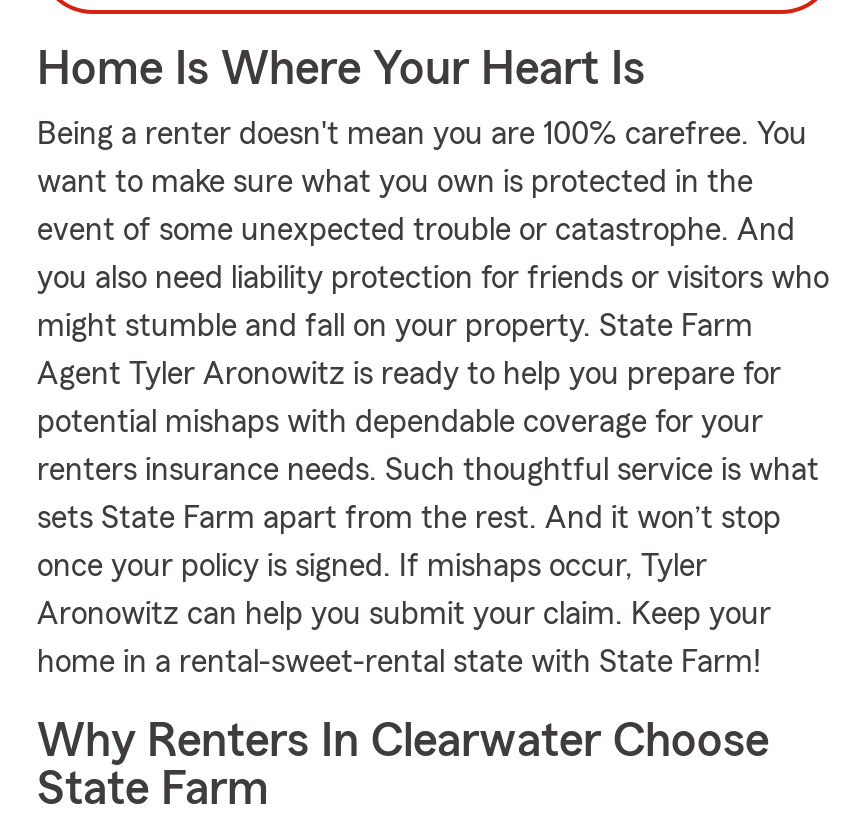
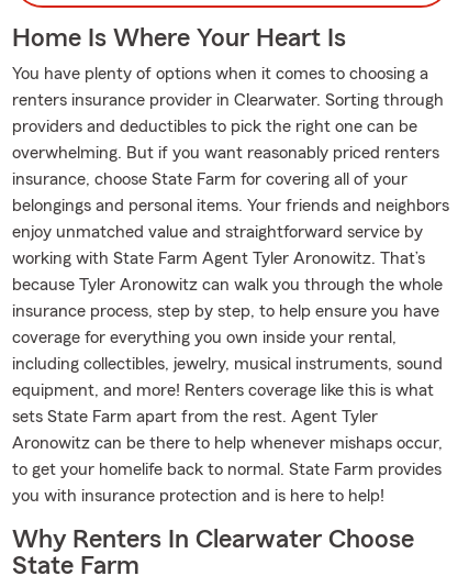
- Being a renter doesn't mean you are 100% carefree. You
- want to make sure what you own is protected in the
- event of some unexpected trouble or catastrophe. And
- you also need liability protection for friends or visitors who
- might stumble and fall on your property. State Farm
- Agent Tyler Aronowitz is ready to help you prepare for
- potential mishaps with dependable coverage for your
- renters insurance needs. Such thoughtful service is what
- sets State Farm apart from the rest. And it won’t stop
- once your policy is signed. If mishaps occur, Tyler
- Aronowitz can help you submit your claim. Keep your
- home in a rental-sweet-rental state with State Farm!
+ You have plenty of options when it comes to choosing a
+ renters insurance provider in Clearwater. Sorting through
+ providers and deductibles to pick the right one can be
+ overwhelming. But if you want reasonably priced renters
+ insurance, choose State Farm for covering all of your
+ belongings and personal items. Your friends and neighbors
+ enjoy unmatched value and straightforward service by
+ working with State Farm Agent Tyler Aronowitz. That’s
+ because Tyler Aronowitz can walk you through the whole
+ insurance process, step by step, to help ensure you have
+ coverage for everything you own inside your rental,
+ including collectibles, jewelry, musical instruments, sound
+ equipment, and more! Renters coverage like this is what
+ sets State Farm apart from the rest. Agent Tyler
+ Aronowitz can be there to help whenever mishaps occur,
+ to get your homelife back to normal. State Farm provides
+ you with insurance protection and is here to help!
